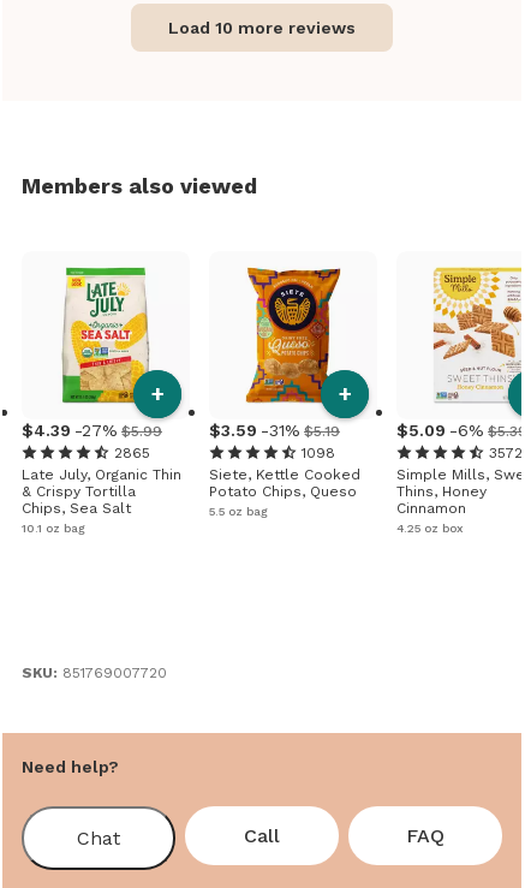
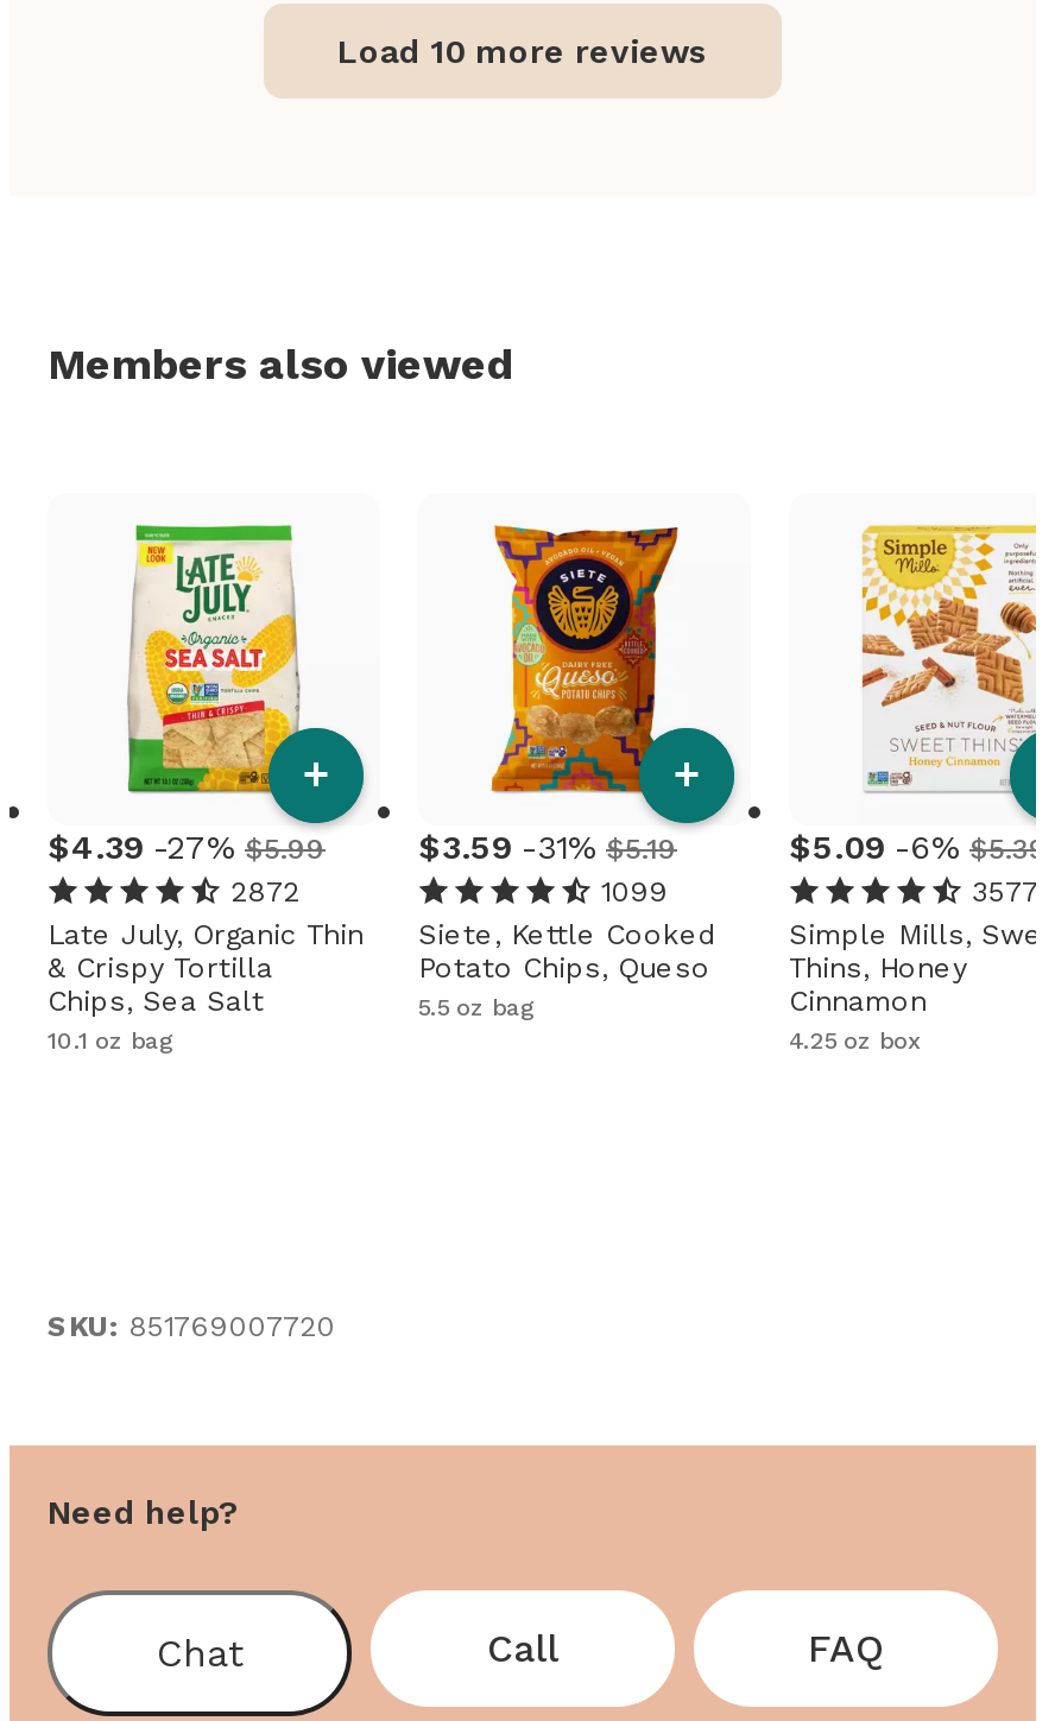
- 2865
+ 2872

- 1098
+ 1099

- 3572
+ 3577
